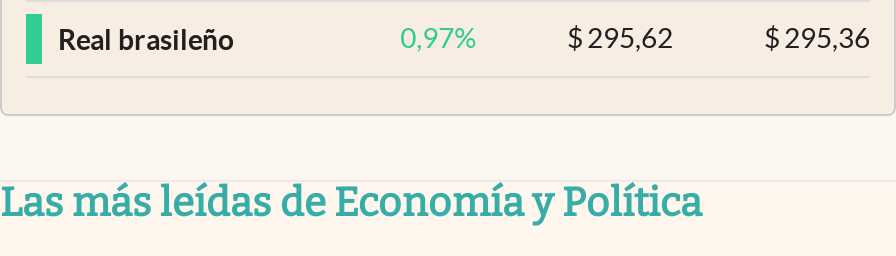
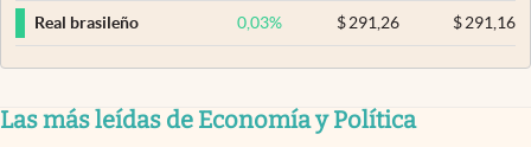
- 0,97%
+ 0,03%

- $ 295,62
+ $ 291,26

- $ 295,36
+ $ 291,16
